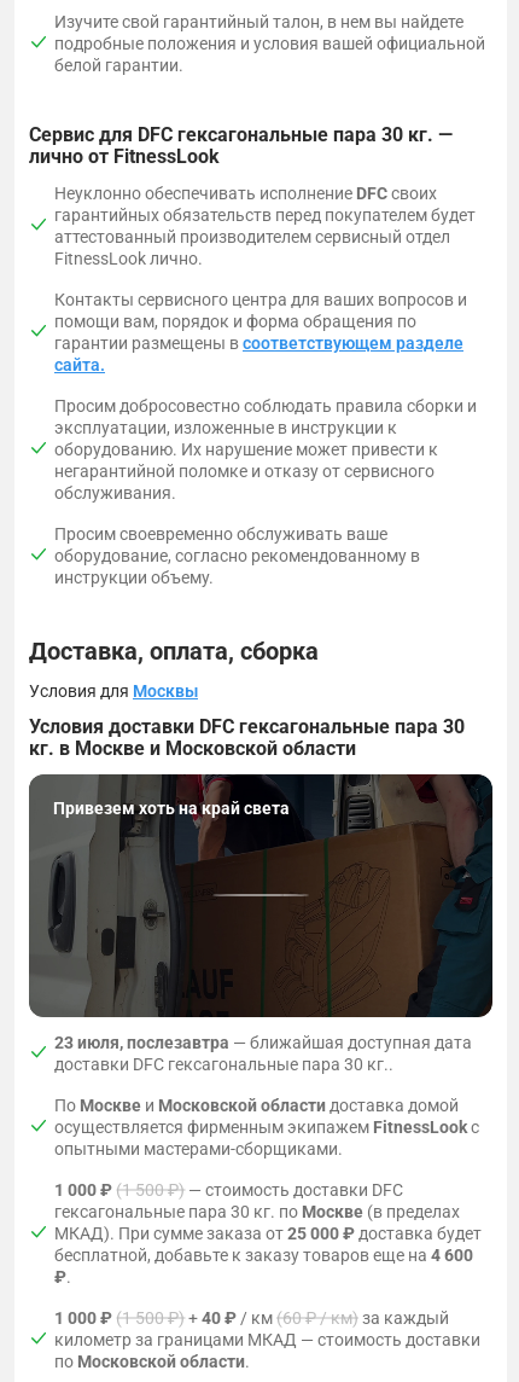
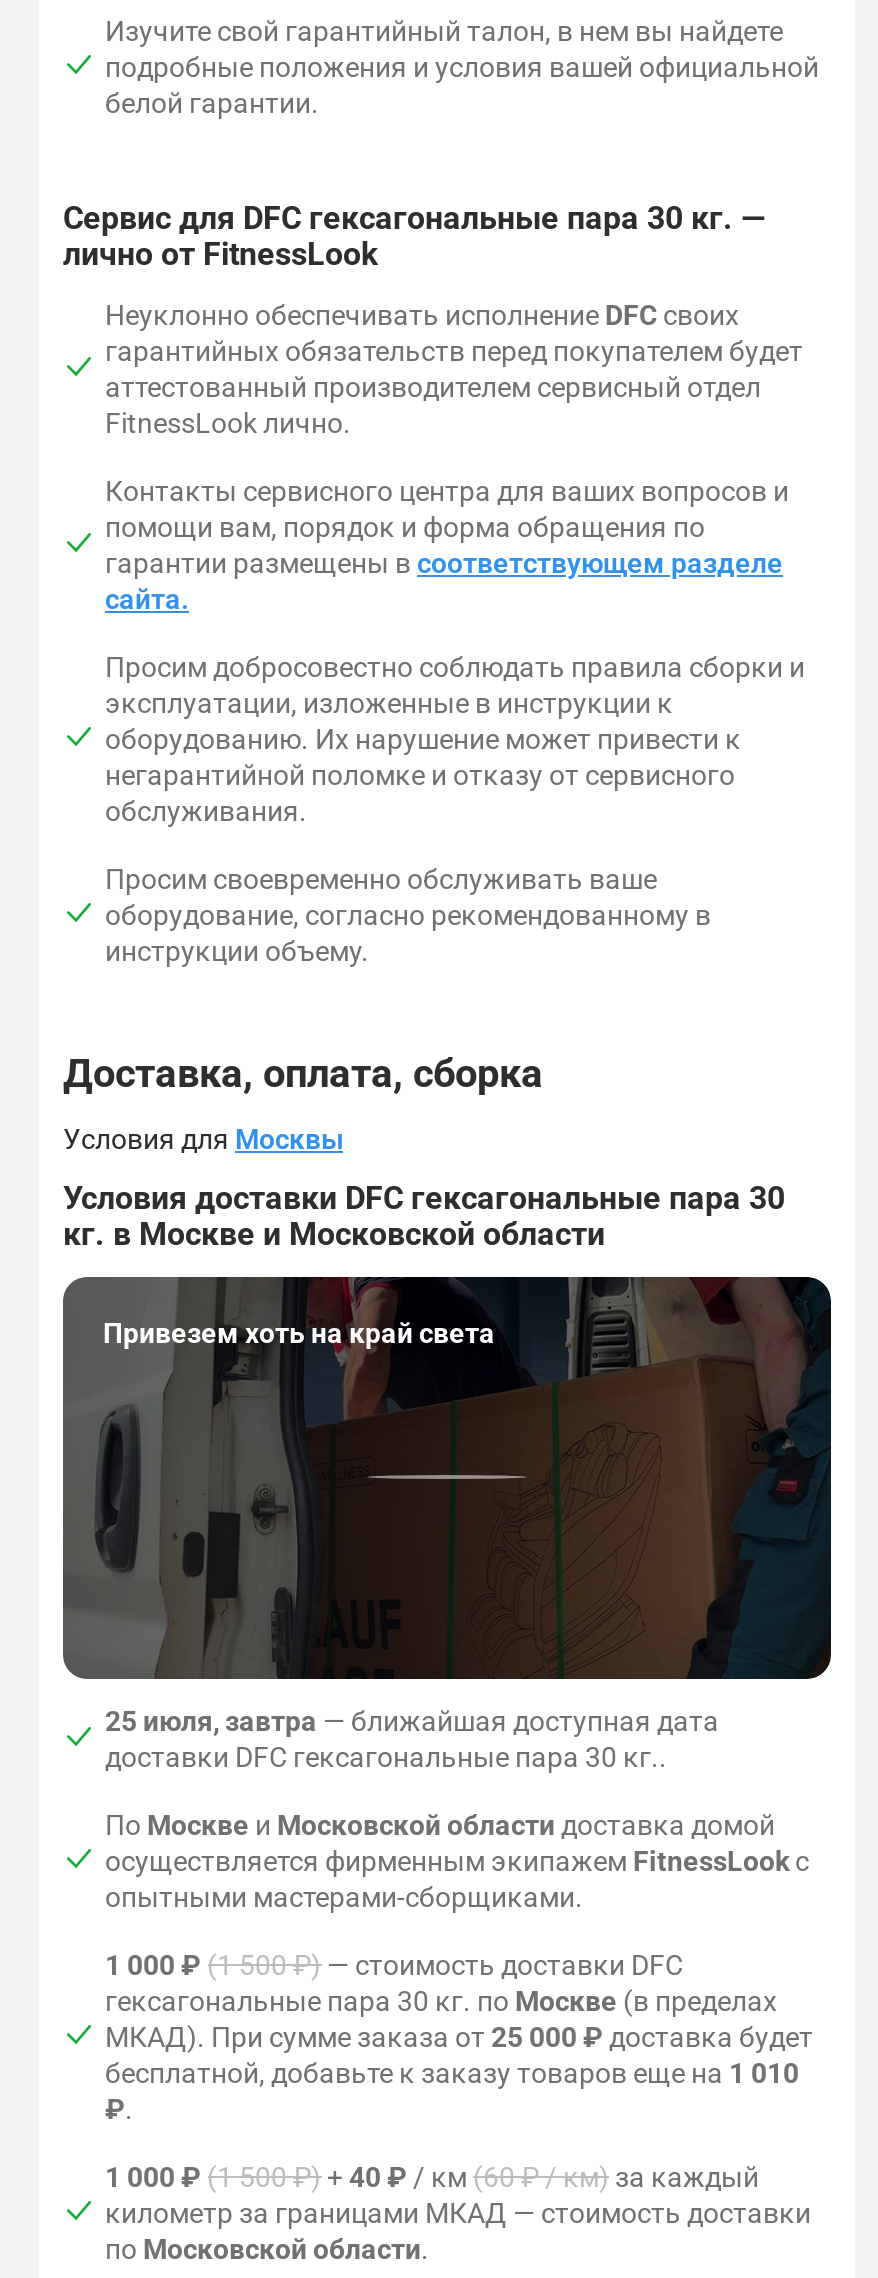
- 23 июля, послезавтра — ближайшая доступная дата
+ 25 июля, завтра — ближайшая доступная дата

- бесплатной, добавьте к заказу товаров еще на 4 600
+ бесплатной, добавьте к заказу товаров еще на 1 010
